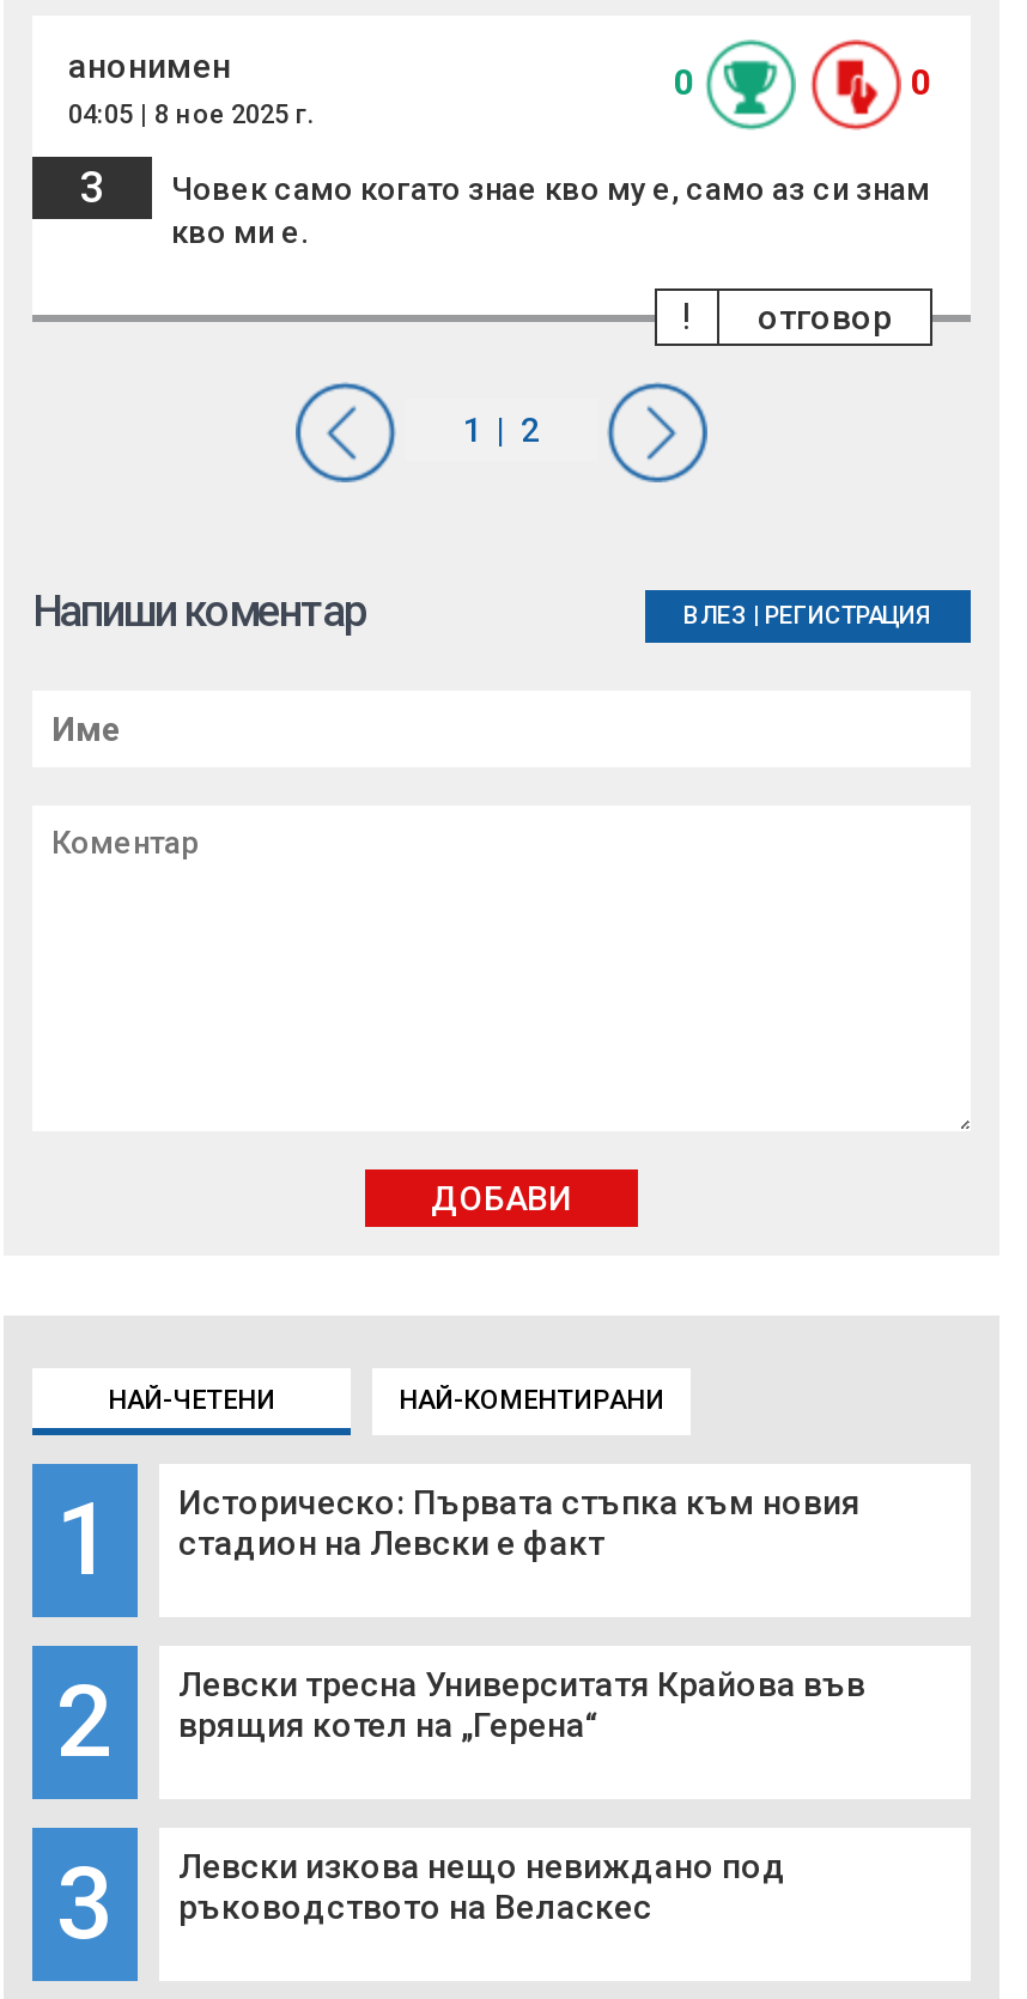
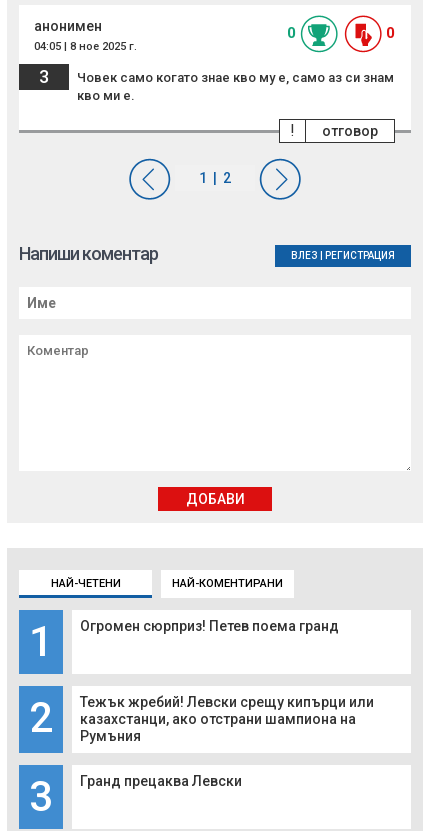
- Историческо: Първата стъпка към новия
- стадион на Левски е факт
+ Огромен сюрприз! Петев поема гранд

- Левски тресна Университатя Крайова във
- врящия котел на „Герена“
+ Тежък жребий! Левски срещу кипърци или
+ казахстанци, ако отстрани шампиона на
+ Румъния

- Левски изкова нещо невиждано под
- ръководството на Веласкес
+ Гранд прецаква Левски
